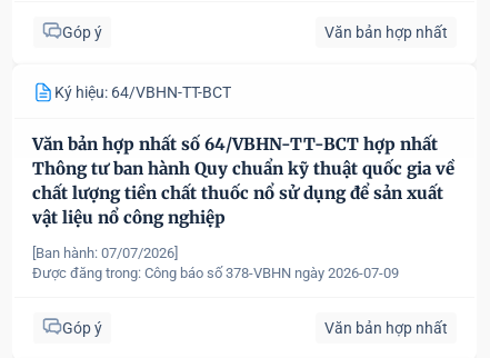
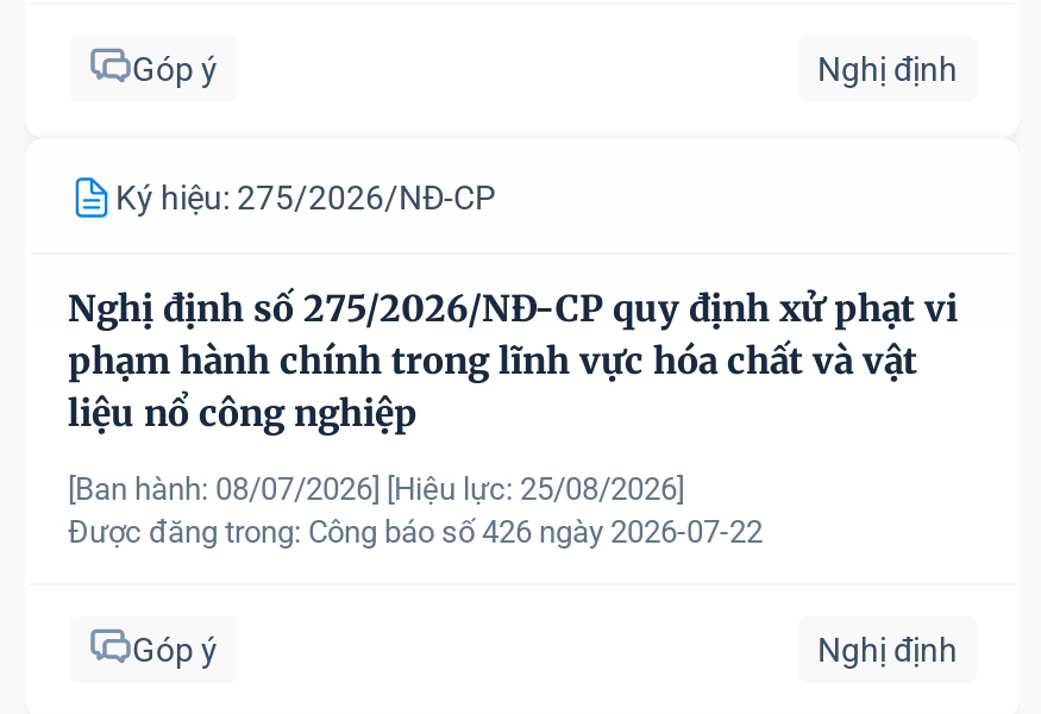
- Văn bản hợp nhất
+ Nghị định

- Ký hiệu: 64/VBHN-TT-BCT
+ Ký hiệu: 275/2026/NĐ-CP

- Văn bản hợp nhất số 64/VBHN-TT-BCT hợp nhất
- Thông tư ban hành Quy chuẩn kỹ thuật quốc gia về
- chất lượng tiền chất thuốc nổ sử dụng để sản xuất
- vật liệu nổ công nghiệp
+ Nghị định số 275/2026/NĐ-CP quy định xử phạt vi
+ phạm hành chính trong lĩnh vực hóa chất và vật
+ liệu nổ công nghiệp

- [Ban hành: 07/07/2026]
- Được đăng trong: Công báo số 378-VBHN ngày 2026-07-09
+ [Ban hành: 08/07/2026] [Hiệu lực: 25/08/2026]
+ Được đăng trong: Công báo số 426 ngày 2026-07-22

- Văn bản hợp nhất
+ Nghị định
